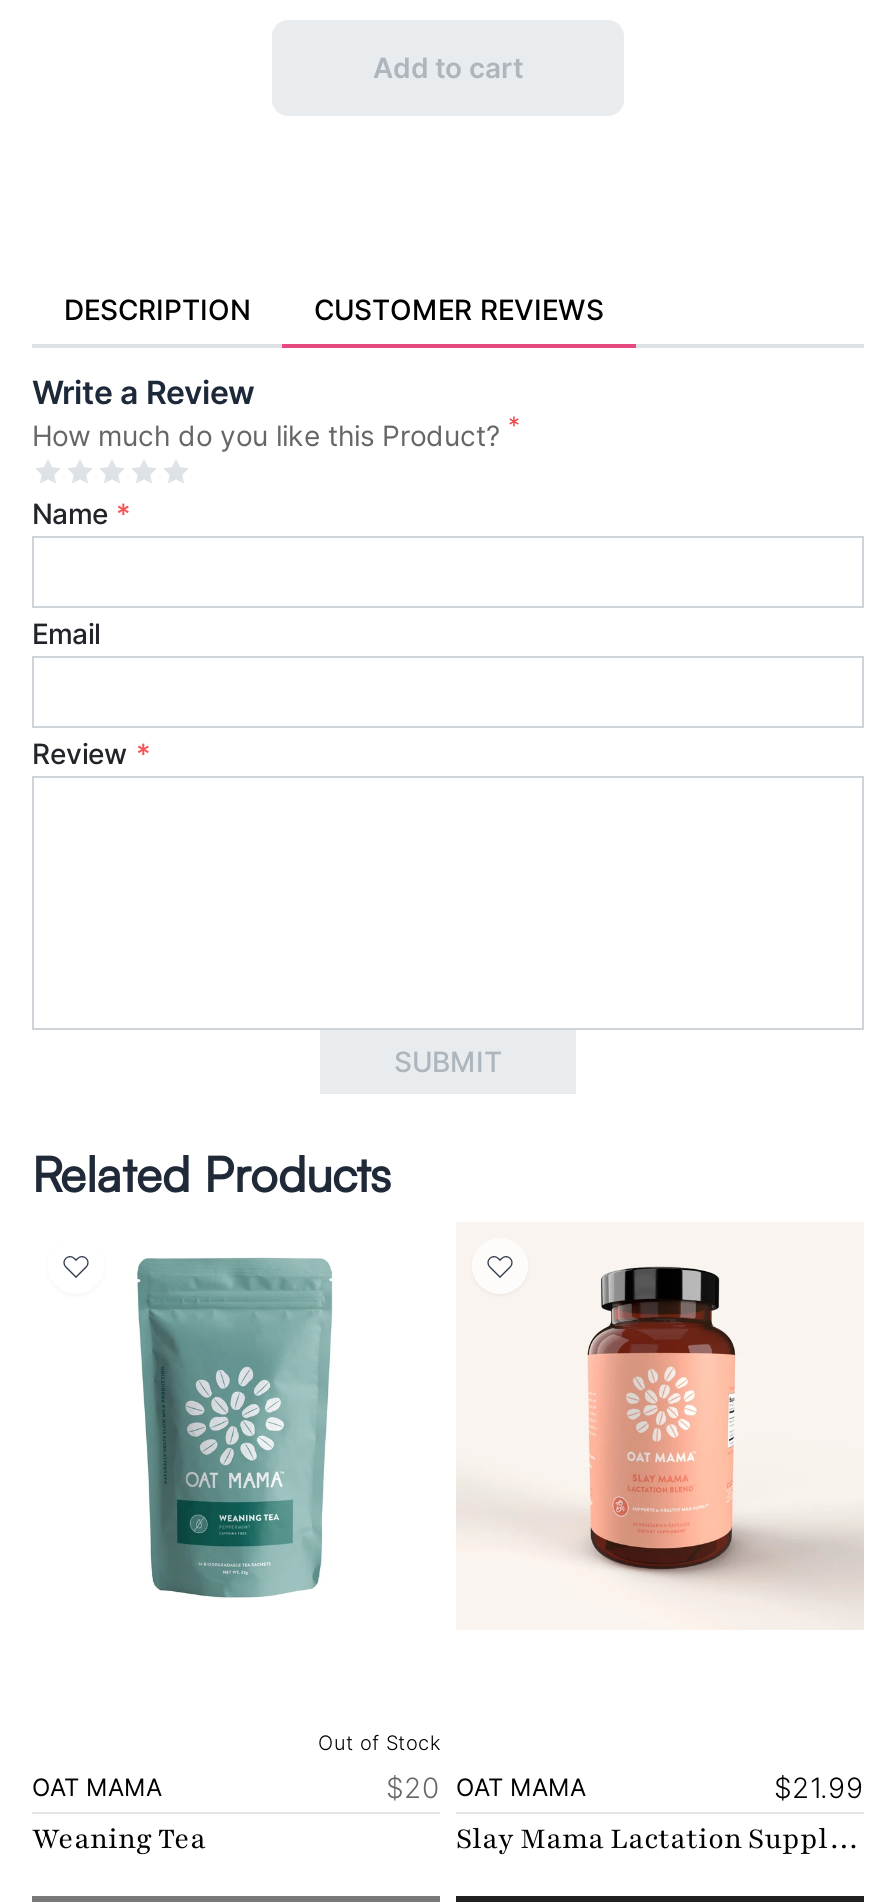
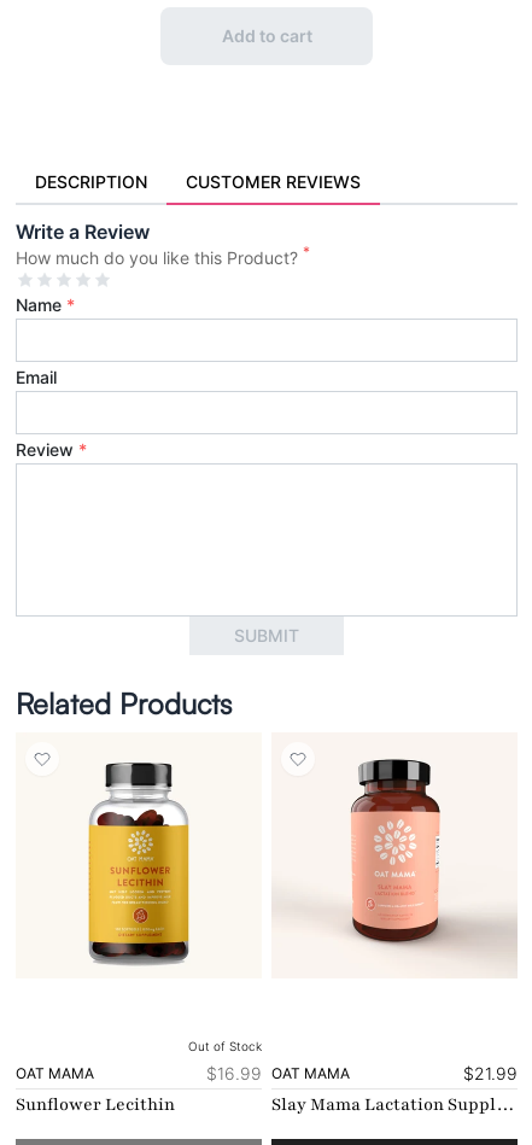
- [image]
+ [image]

- $20
- Weaning Tea
+ $16.99
+ Sunflower Lecithin
